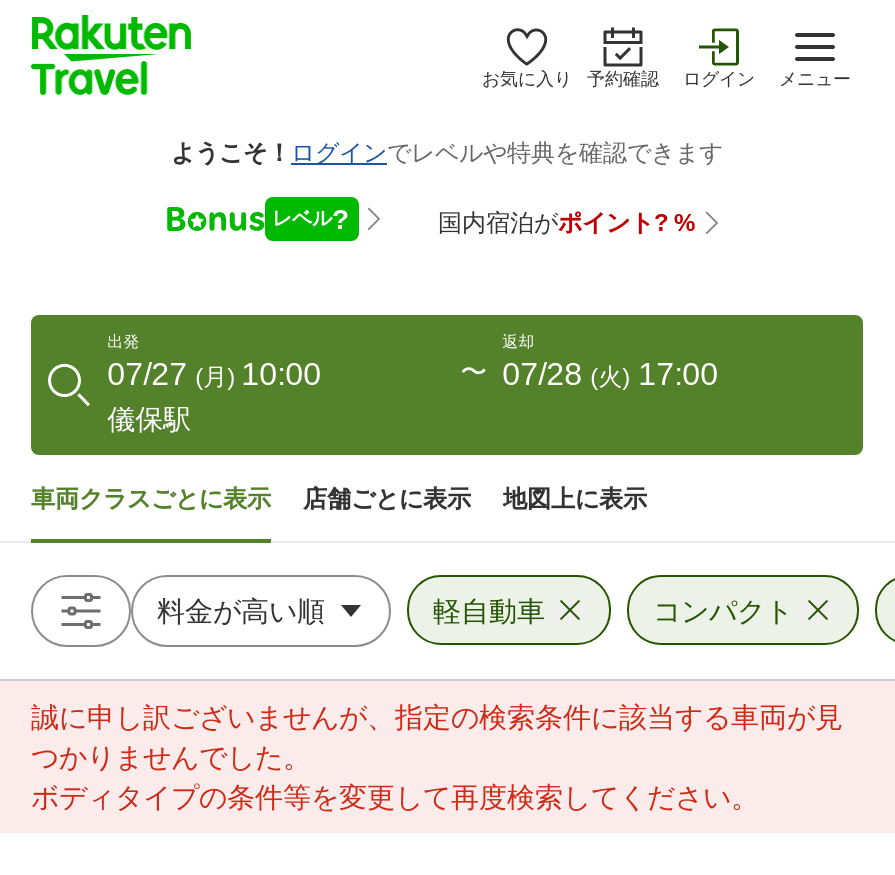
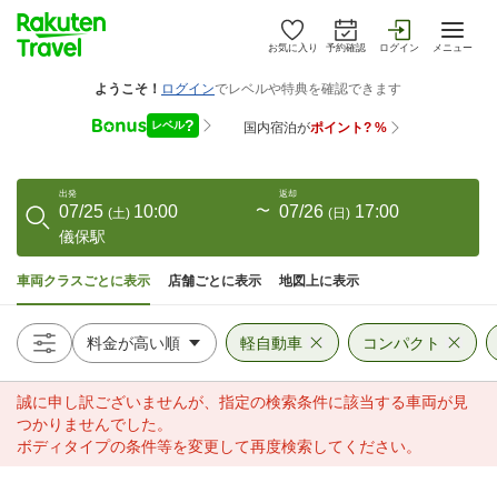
- 07/27 (月) 10:00
+ 07/25 (土) 10:00

- 07/28 (火) 17:00
+ 07/26 (日) 17:00
